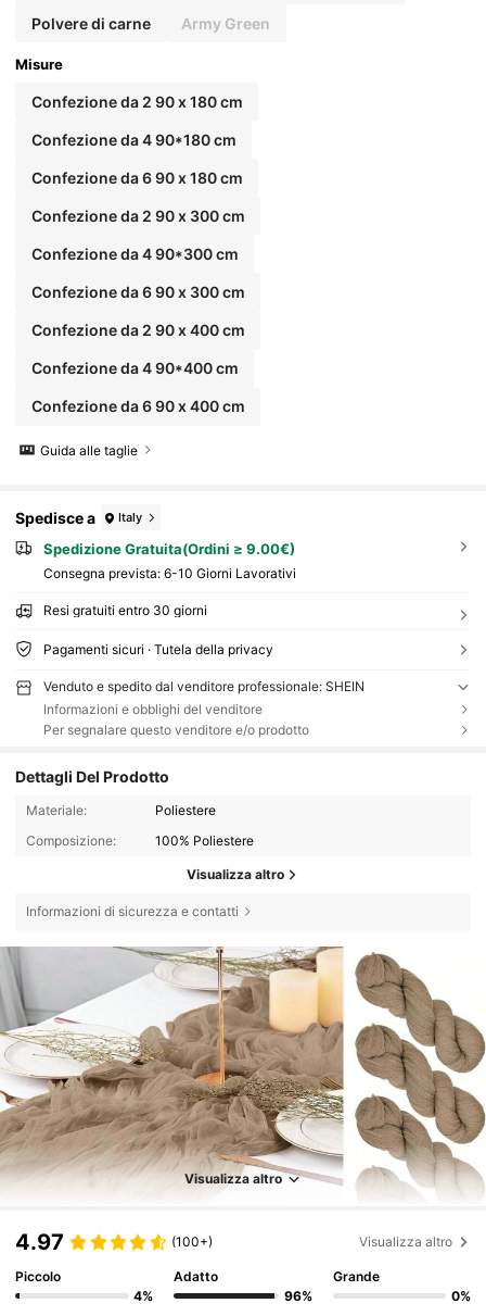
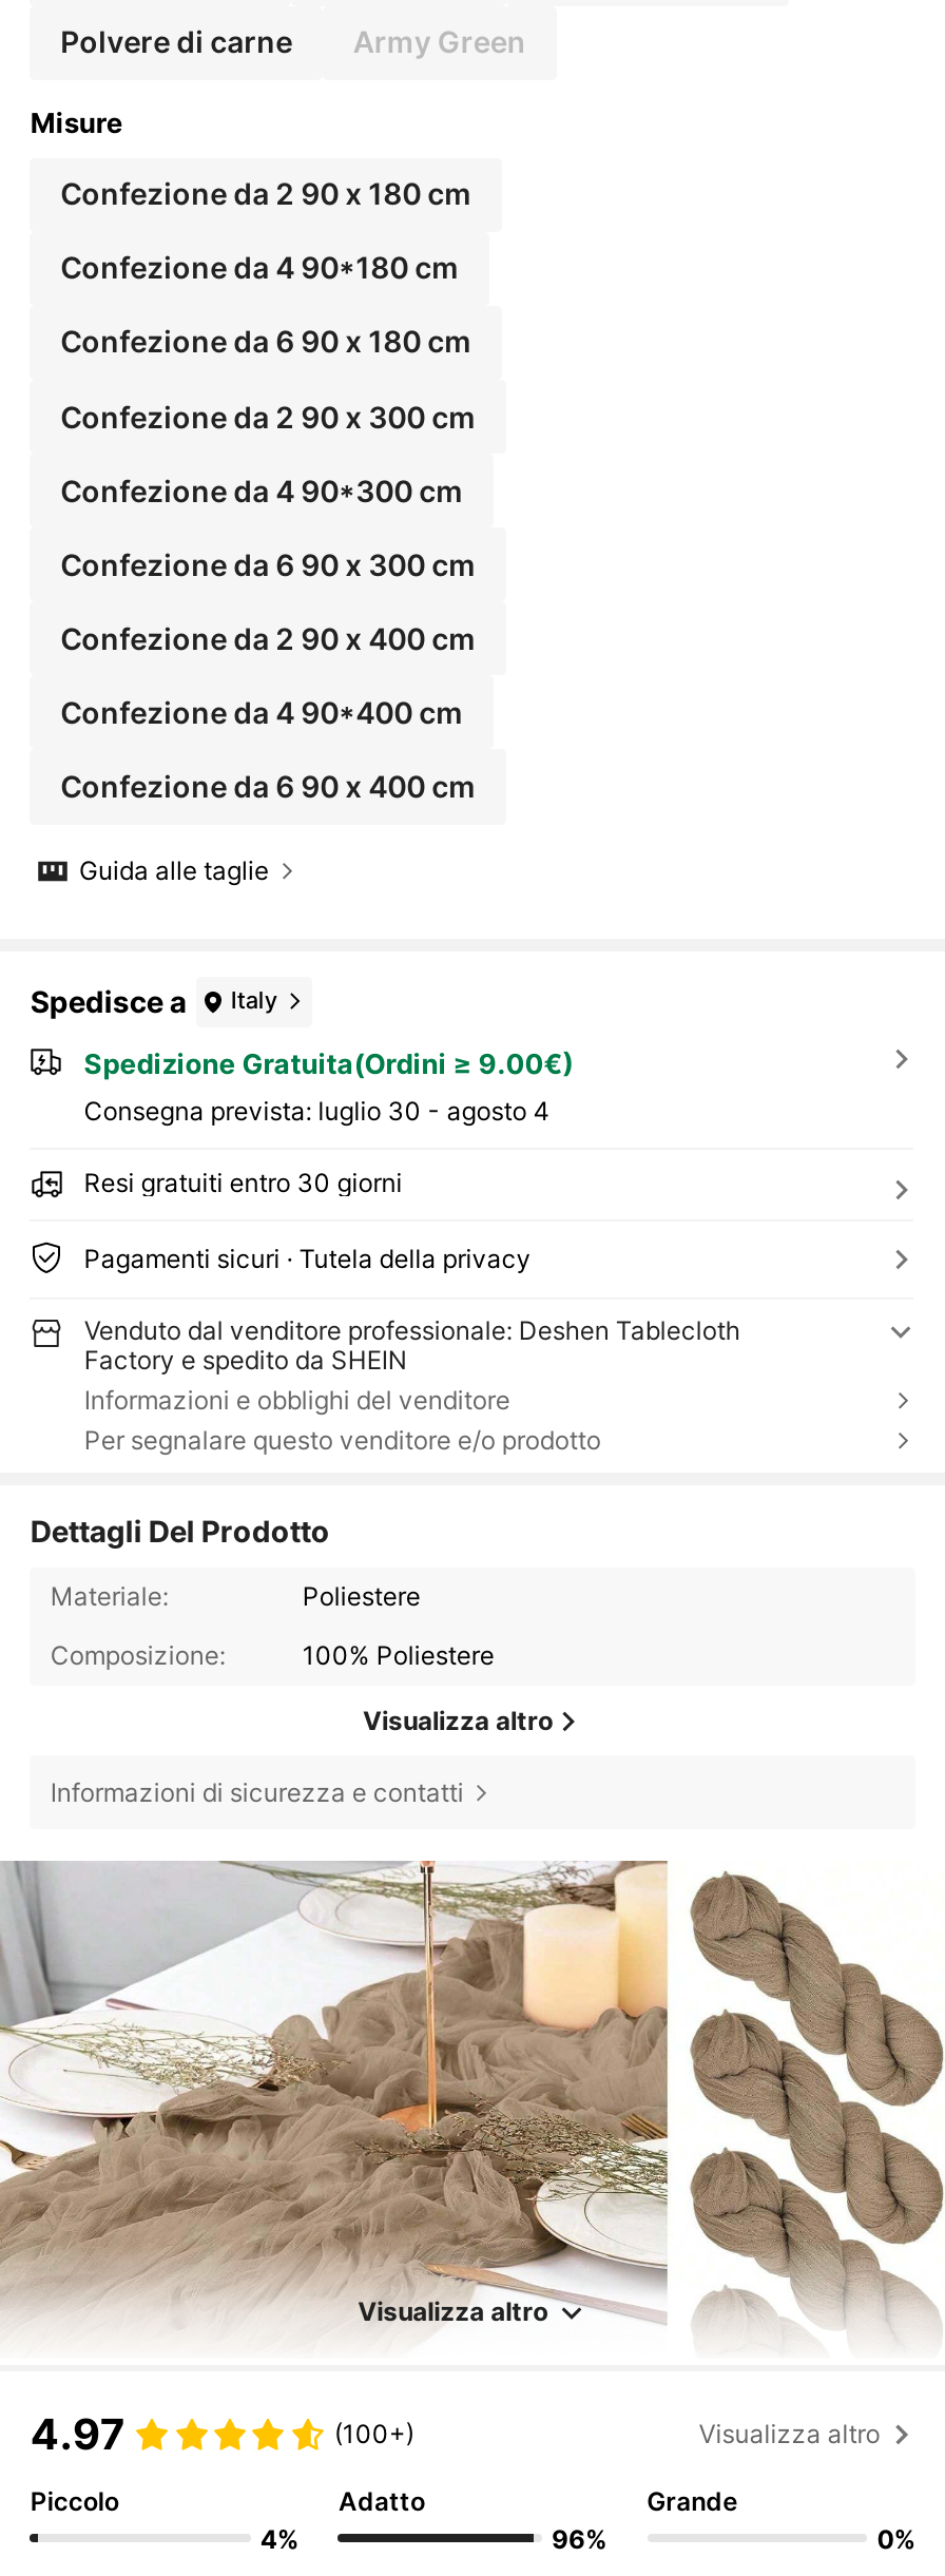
- Consegna prevista: 6-10 Giorni Lavorativi
+ Consegna prevista: luglio 30 - agosto 4

- Venduto e spedito dal venditore professionale: SHEIN
+ Venduto dal venditore professionale: Deshen Tablecloth
+ Factory e spedito da SHEIN
